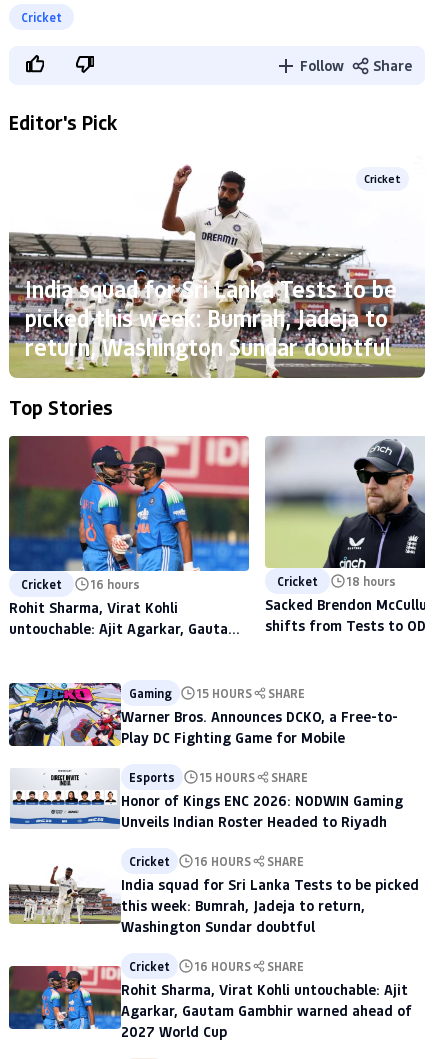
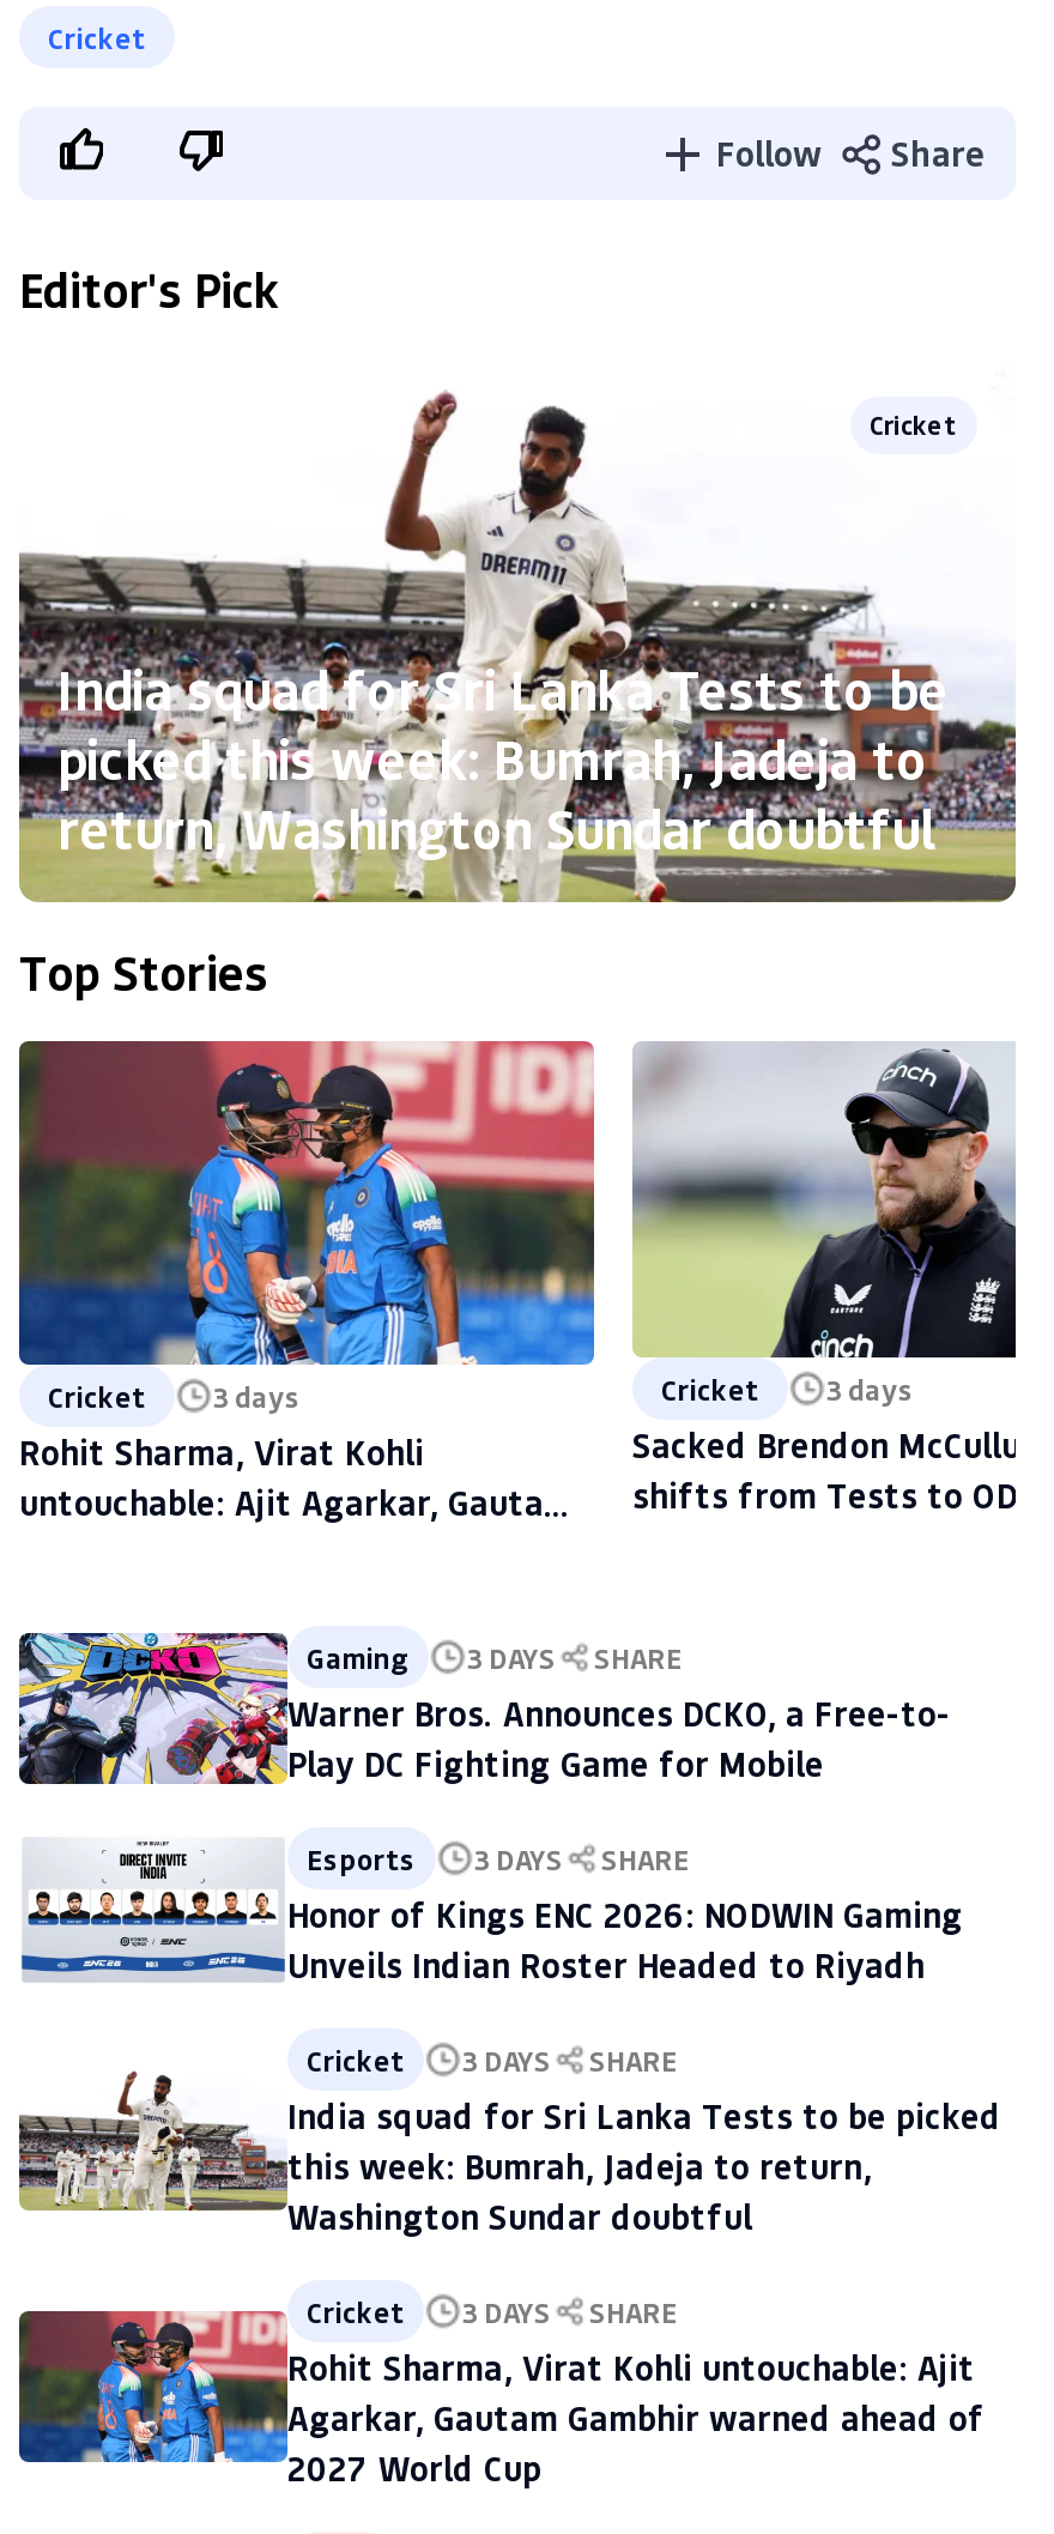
- Cricket 16 hours
+ Cricket 3 days

- Cricket 18 hours
+ Cricket 3 days

- Gaming 15 HOURS SHARE
+ Gaming 3 DAYS SHARE

- Esports 15 HOURS SHARE
+ Esports 3 DAYS SHARE

- Cricket 16 HOURS SHARE
+ Cricket 3 DAYS SHARE

- Cricket 16 HOURS SHARE
+ Cricket 3 DAYS SHARE
